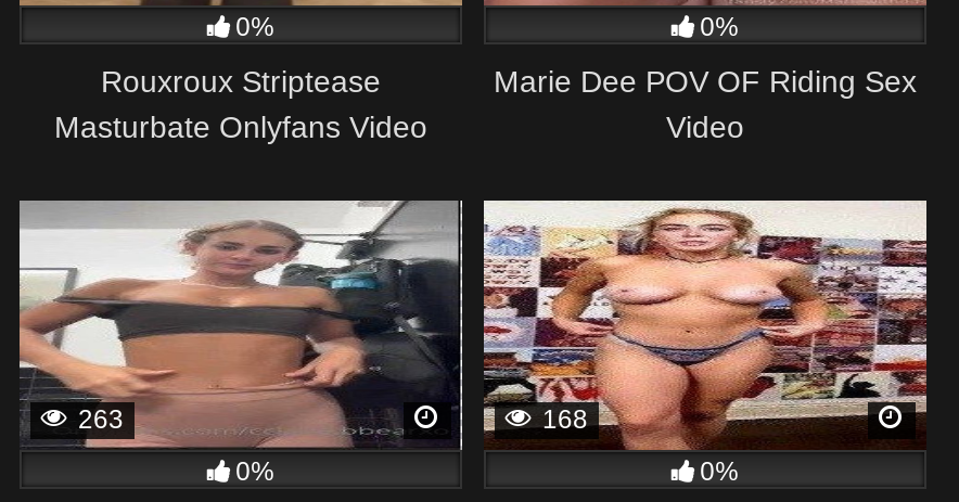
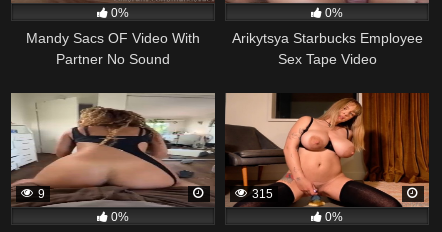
- Rouxroux Striptease
- Masturbate Onlyfans Video
+ Mandy Sacs OF Video With
+ Partner No Sound

- Marie Dee POV OF Riding Sex
- Video
+ Arikytsya Starbucks Employee
+ Sex Tape Video

- [image]
- 263
+ [image]
+ 9

- [image]
- 168
+ [image]
+ 315
